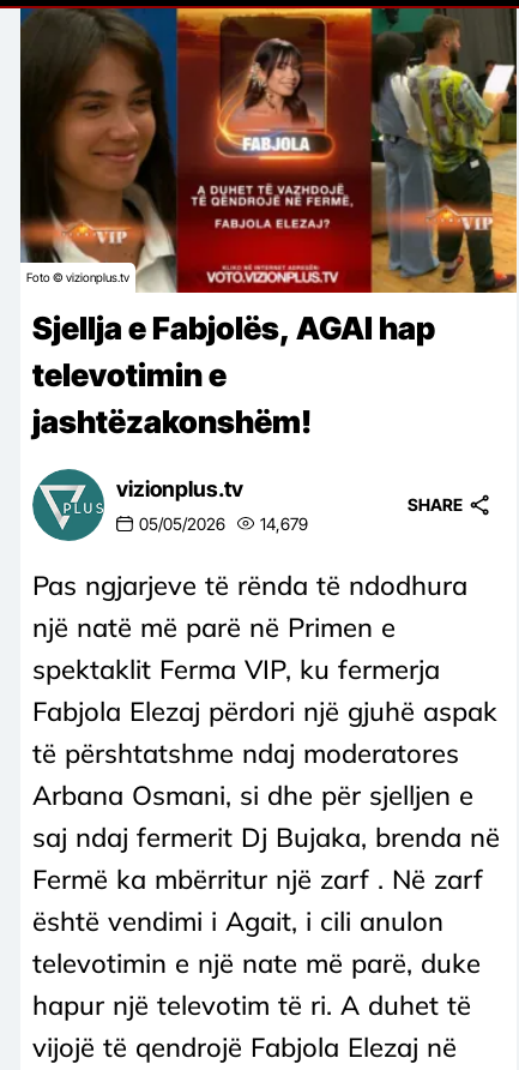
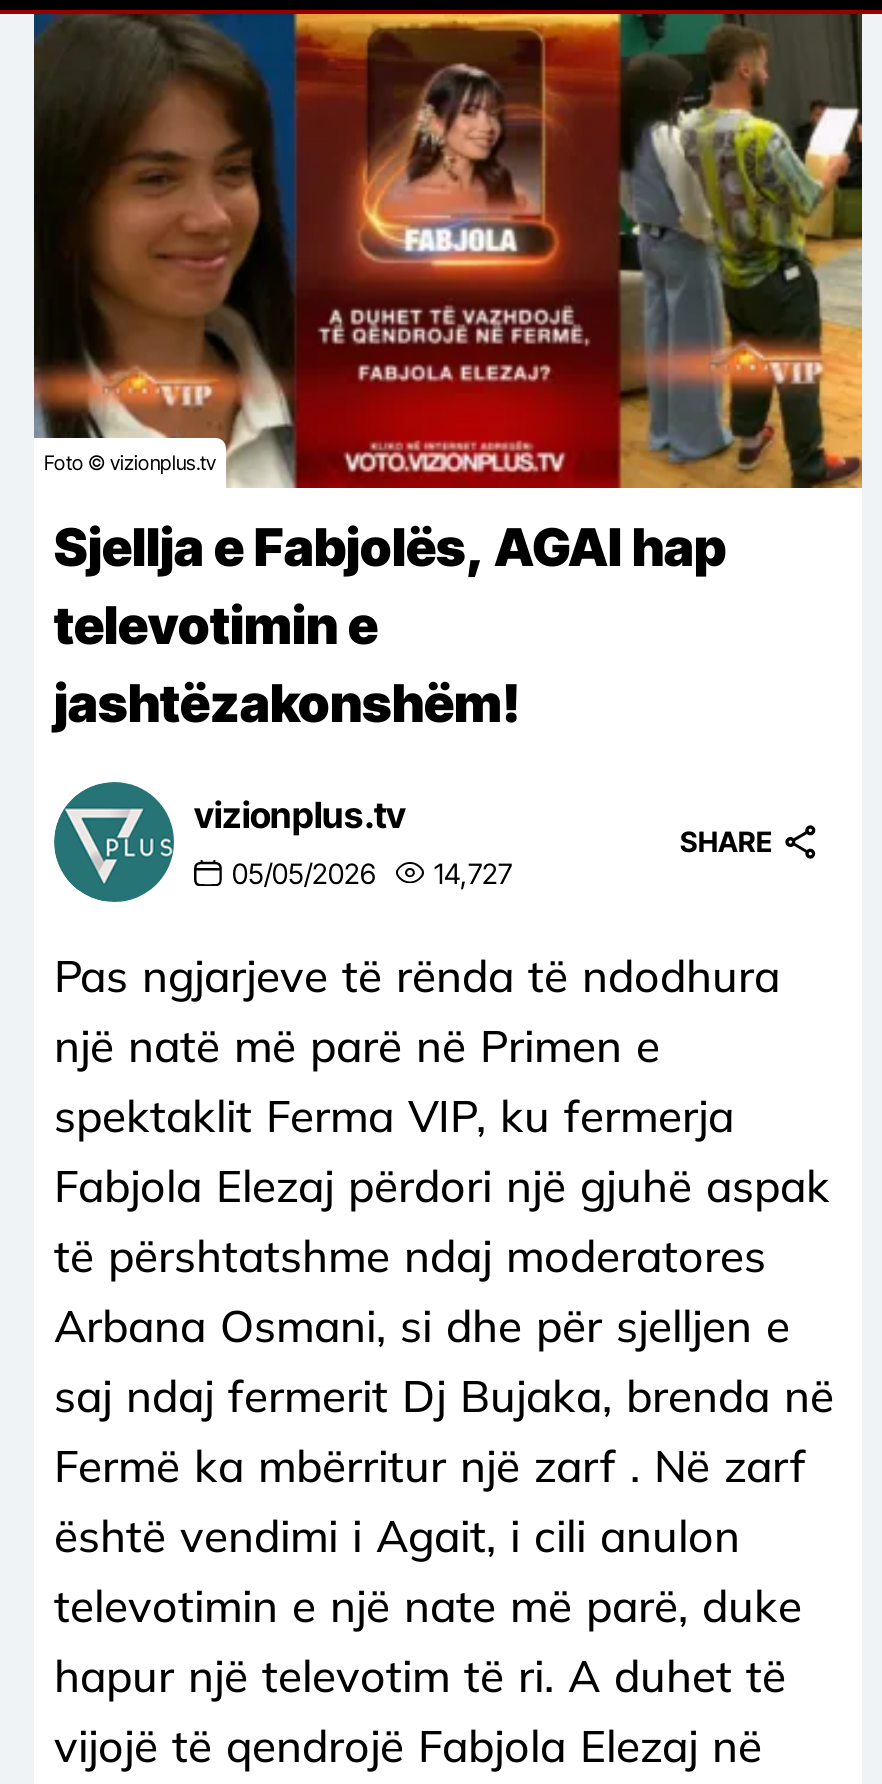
- 05/05/2026 14,679
+ 05/05/2026 14,727
